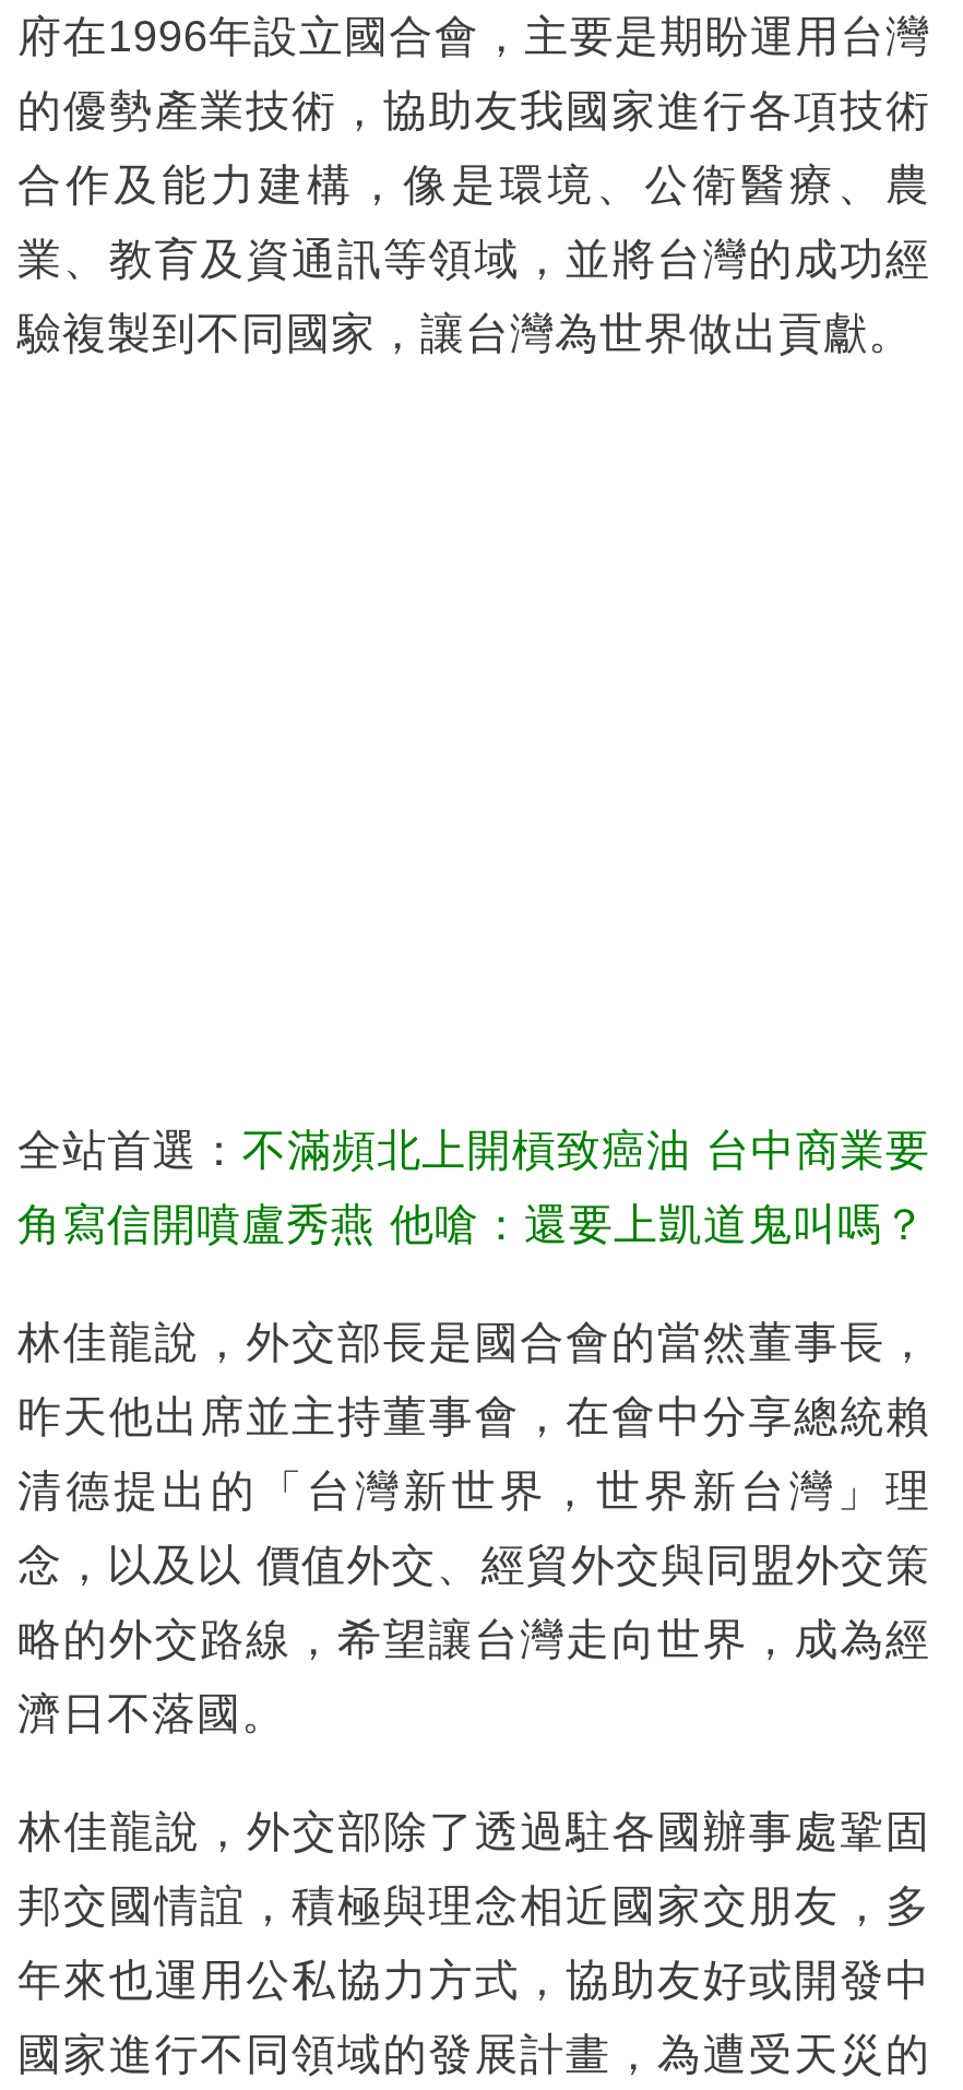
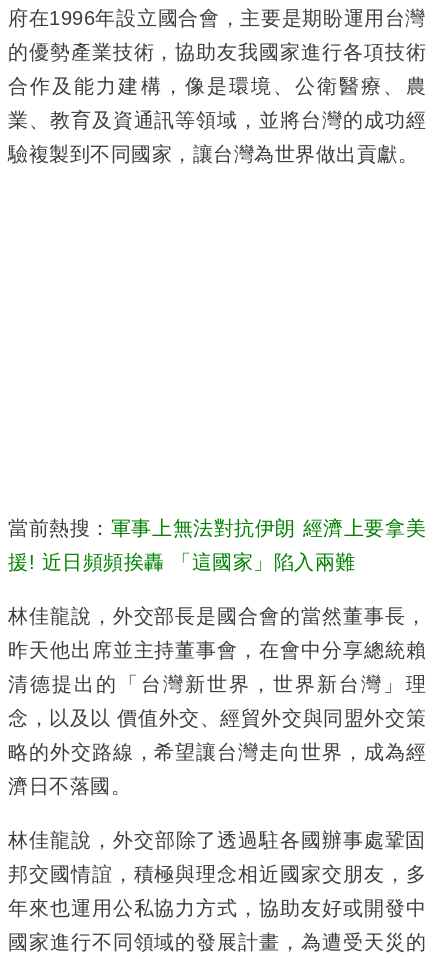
- 全站首選：不滿頻北上開槓致癌油 台中商業要
+ 當前熱搜：軍事上無法對抗伊朗 經濟上要拿美

- 角寫信開噴盧秀燕 他嗆：還要上凱道鬼叫嗎？
+ 援! 近日頻頻挨轟 「這國家」陷入兩難
